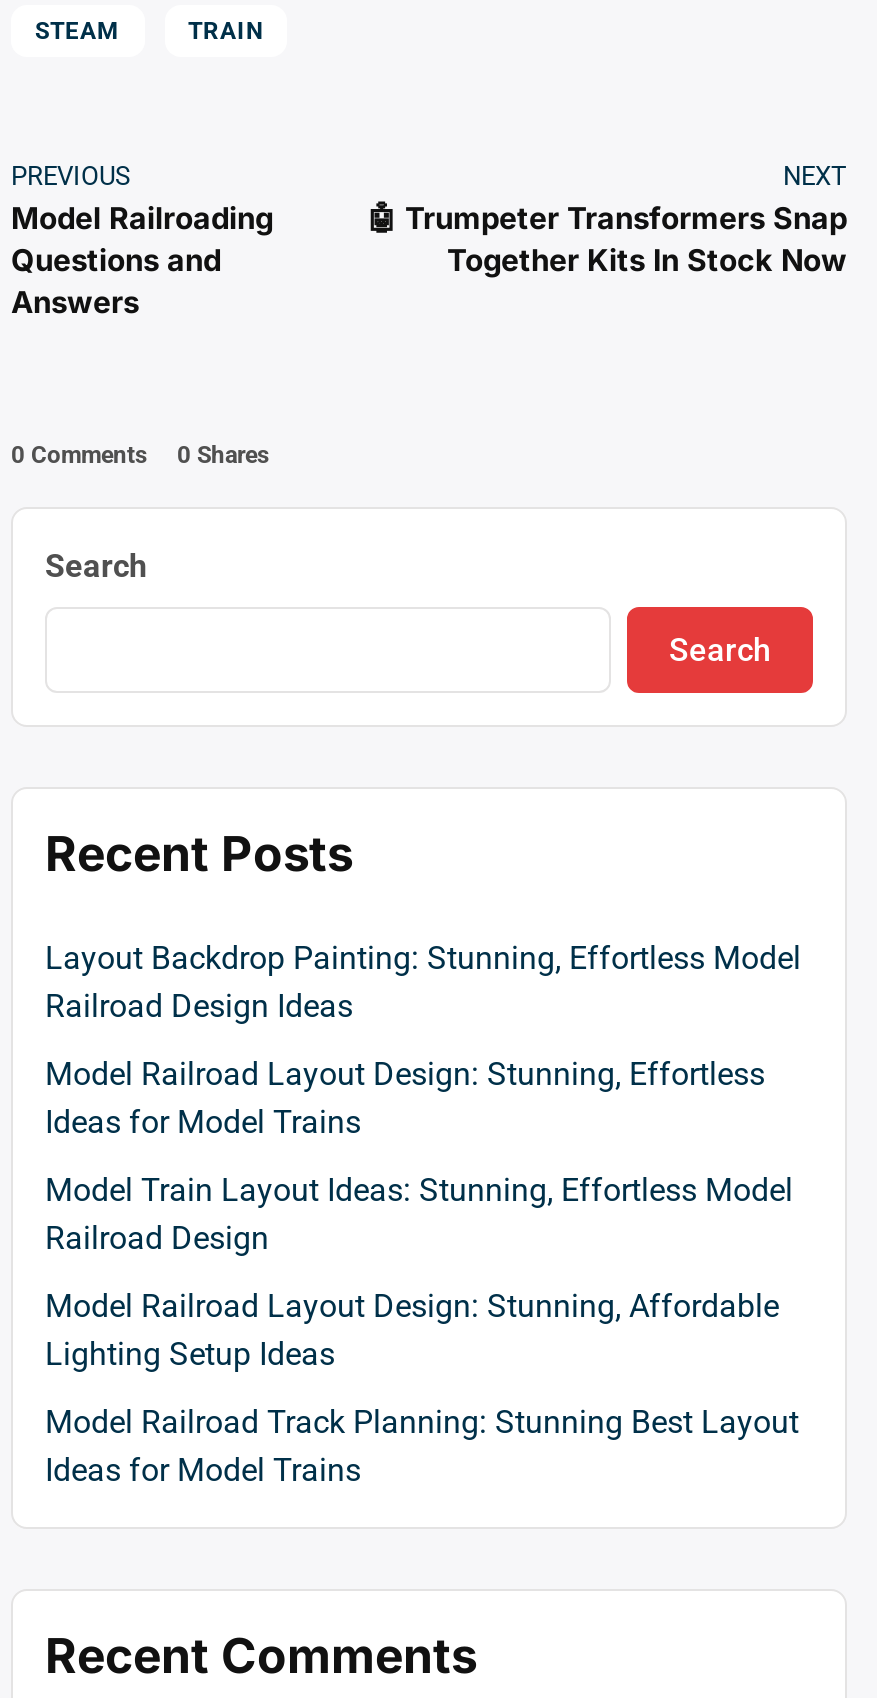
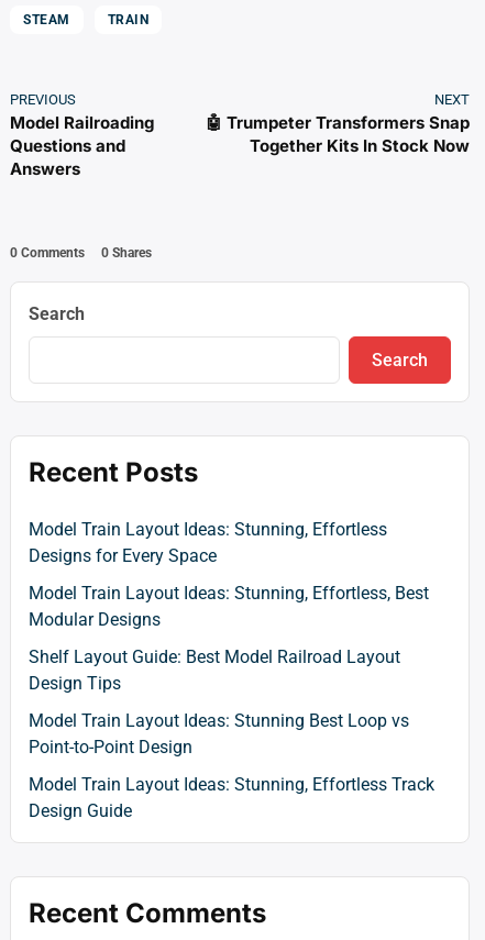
- Layout Backdrop Painting: Stunning, Effortless Model
- Railroad Design Ideas
+ Model Train Layout Ideas: Stunning, Effortless
+ Designs for Every Space

- Model Railroad Layout Design: Stunning, Effortless
- Ideas for Model Trains
+ Model Train Layout Ideas: Stunning, Effortless, Best
+ Modular Designs

- Model Train Layout Ideas: Stunning, Effortless Model
- Railroad Design
+ Shelf Layout Guide: Best Model Railroad Layout
+ Design Tips

- Model Railroad Layout Design: Stunning, Affordable
- Lighting Setup Ideas
+ Model Train Layout Ideas: Stunning Best Loop vs
+ Point-to-Point Design

- Model Railroad Track Planning: Stunning Best Layout
- Ideas for Model Trains
+ Model Train Layout Ideas: Stunning, Effortless Track
+ Design Guide
